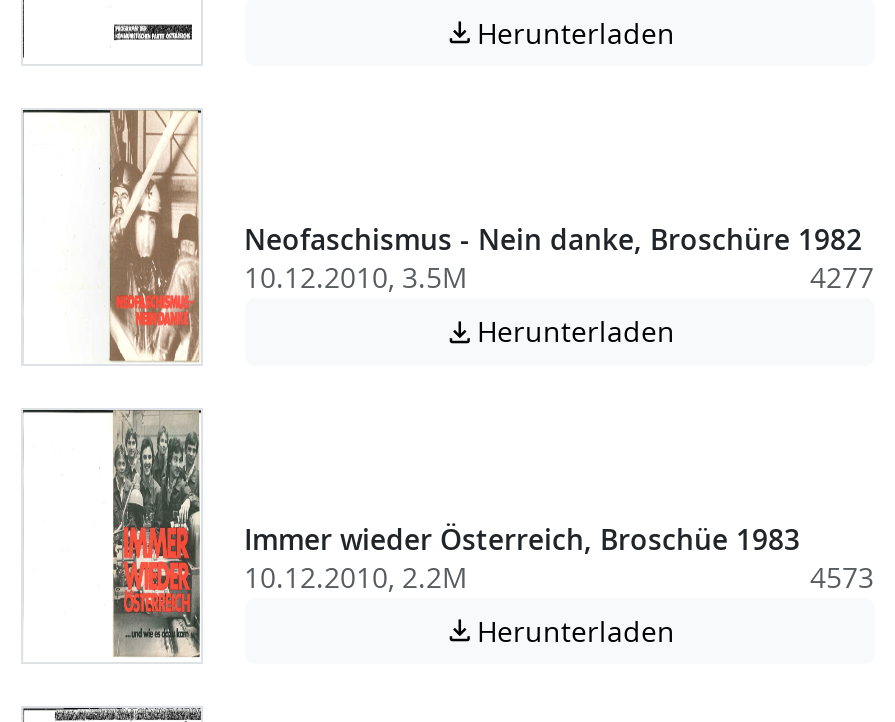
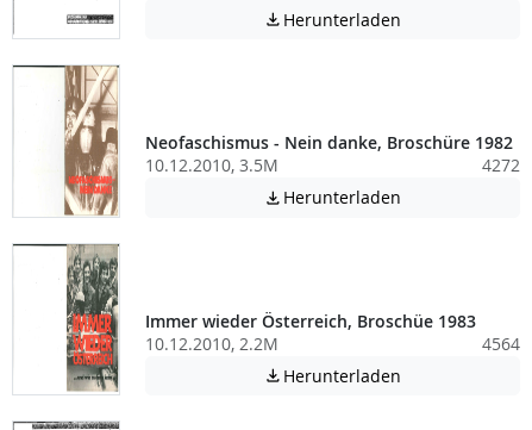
- 4277
+ 4272

- 4573
+ 4564
